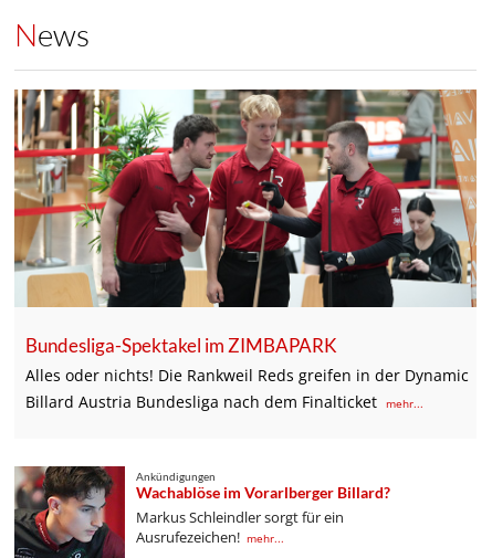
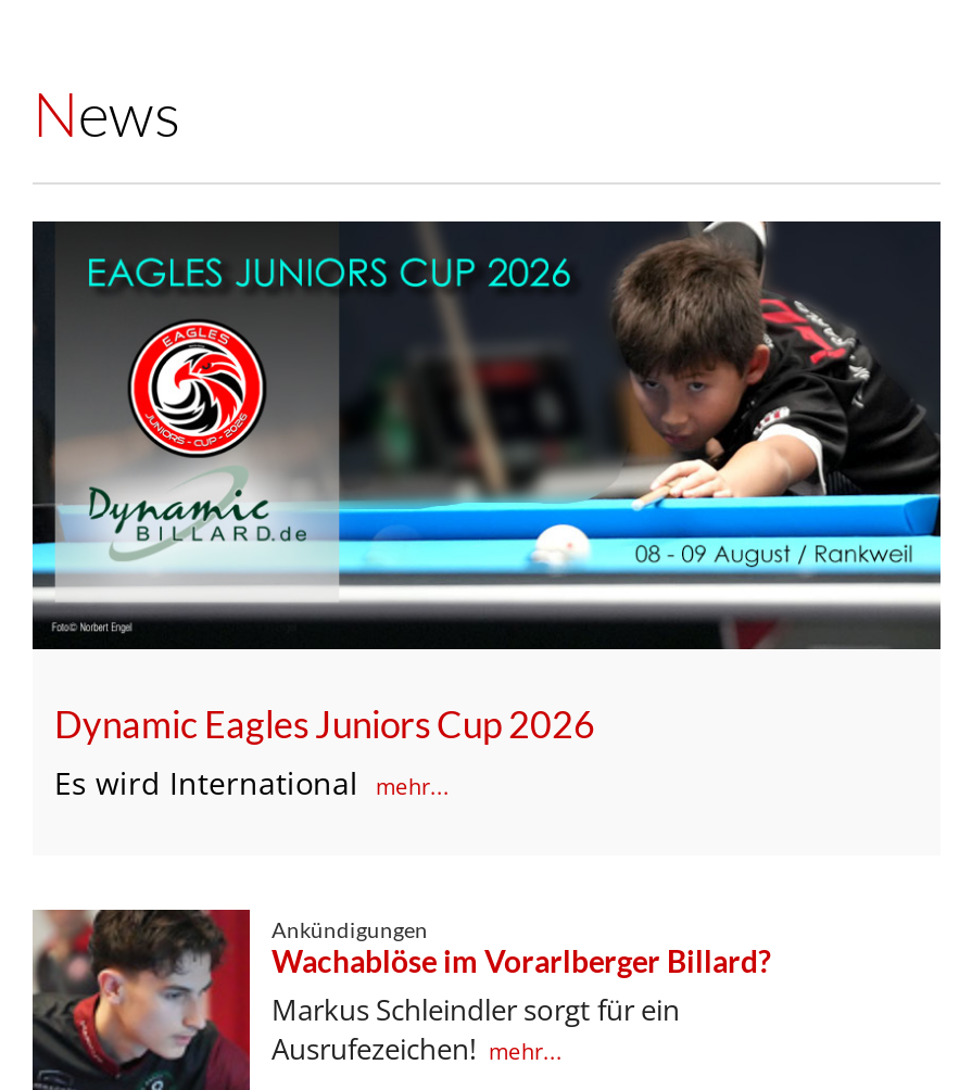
- [image]
- Bundesliga-Spektakel im ZIMBAPARK
- Alles oder nichts! Die Rankweil Reds greifen in der Dynamic
- Billard Austria Bundesliga nach dem Finalticket mehr...
+ [image]
+ Dynamic Eagles Juniors Cup 2026
+ Es wird International mehr...
